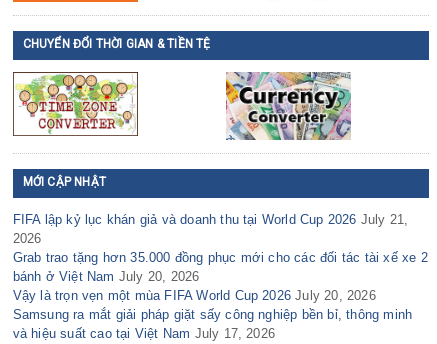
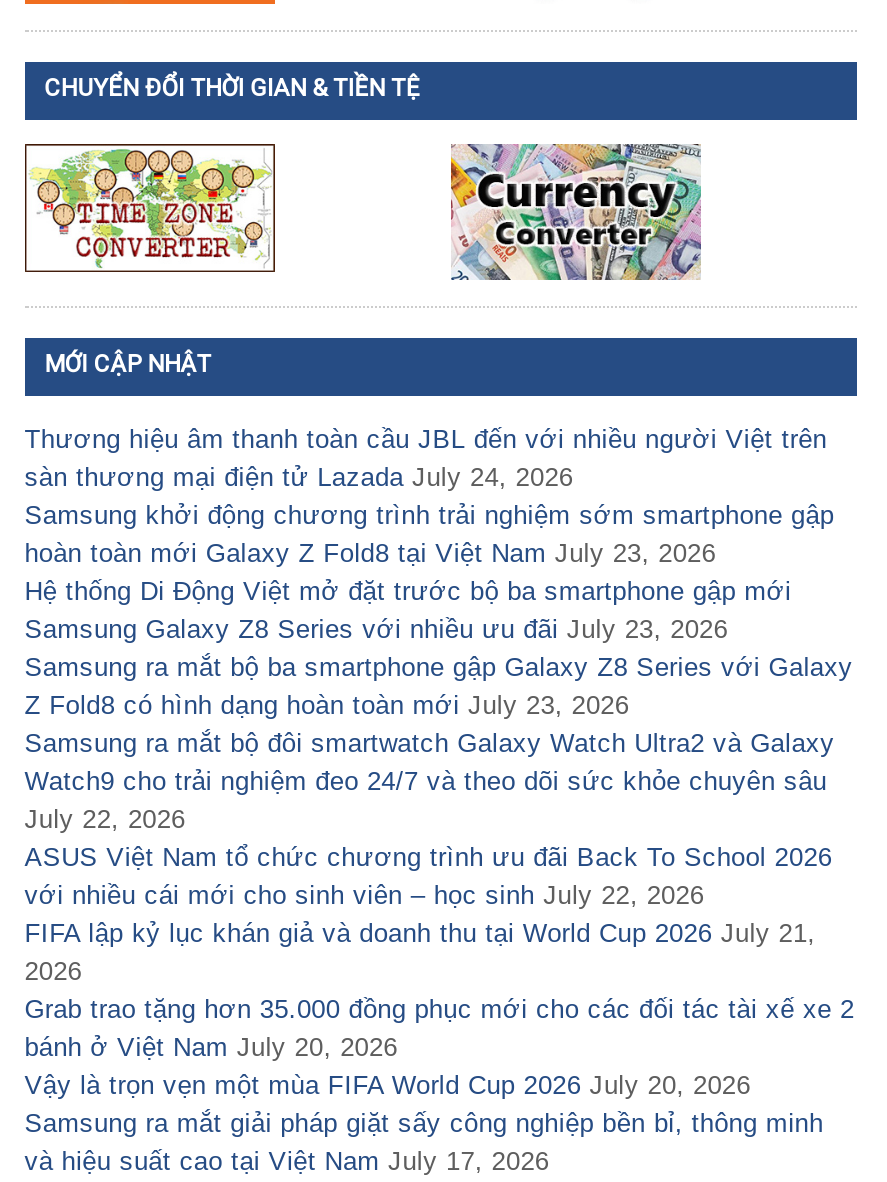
+ Thương hiệu âm thanh toàn cầu JBL đến với nhiều người Việt trên
+ sàn thương mại điện tử Lazada July 24, 2026
+ Samsung khởi động chương trình trải nghiệm sớm smartphone gập
+ hoàn toàn mới Galaxy Z Fold8 tại Việt Nam July 23, 2026
+ Hệ thống Di Động Việt mở đặt trước bộ ba smartphone gập mới
+ Samsung Galaxy Z8 Series với nhiều ưu đãi July 23, 2026
+ Samsung ra mắt bộ ba smartphone gập Galaxy Z8 Series với Galaxy
+ Z Fold8 có hình dạng hoàn toàn mới July 23, 2026
+ Samsung ra mắt bộ đôi smartwatch Galaxy Watch Ultra2 và Galaxy
+ Watch9 cho trải nghiệm đeo 24/7 và theo dõi sức khỏe chuyên sâu
+ July 22, 2026
+ ASUS Việt Nam tổ chức chương trình ưu đãi Back To School 2026
+ với nhiều cái mới cho sinh viên – học sinh July 22, 2026
